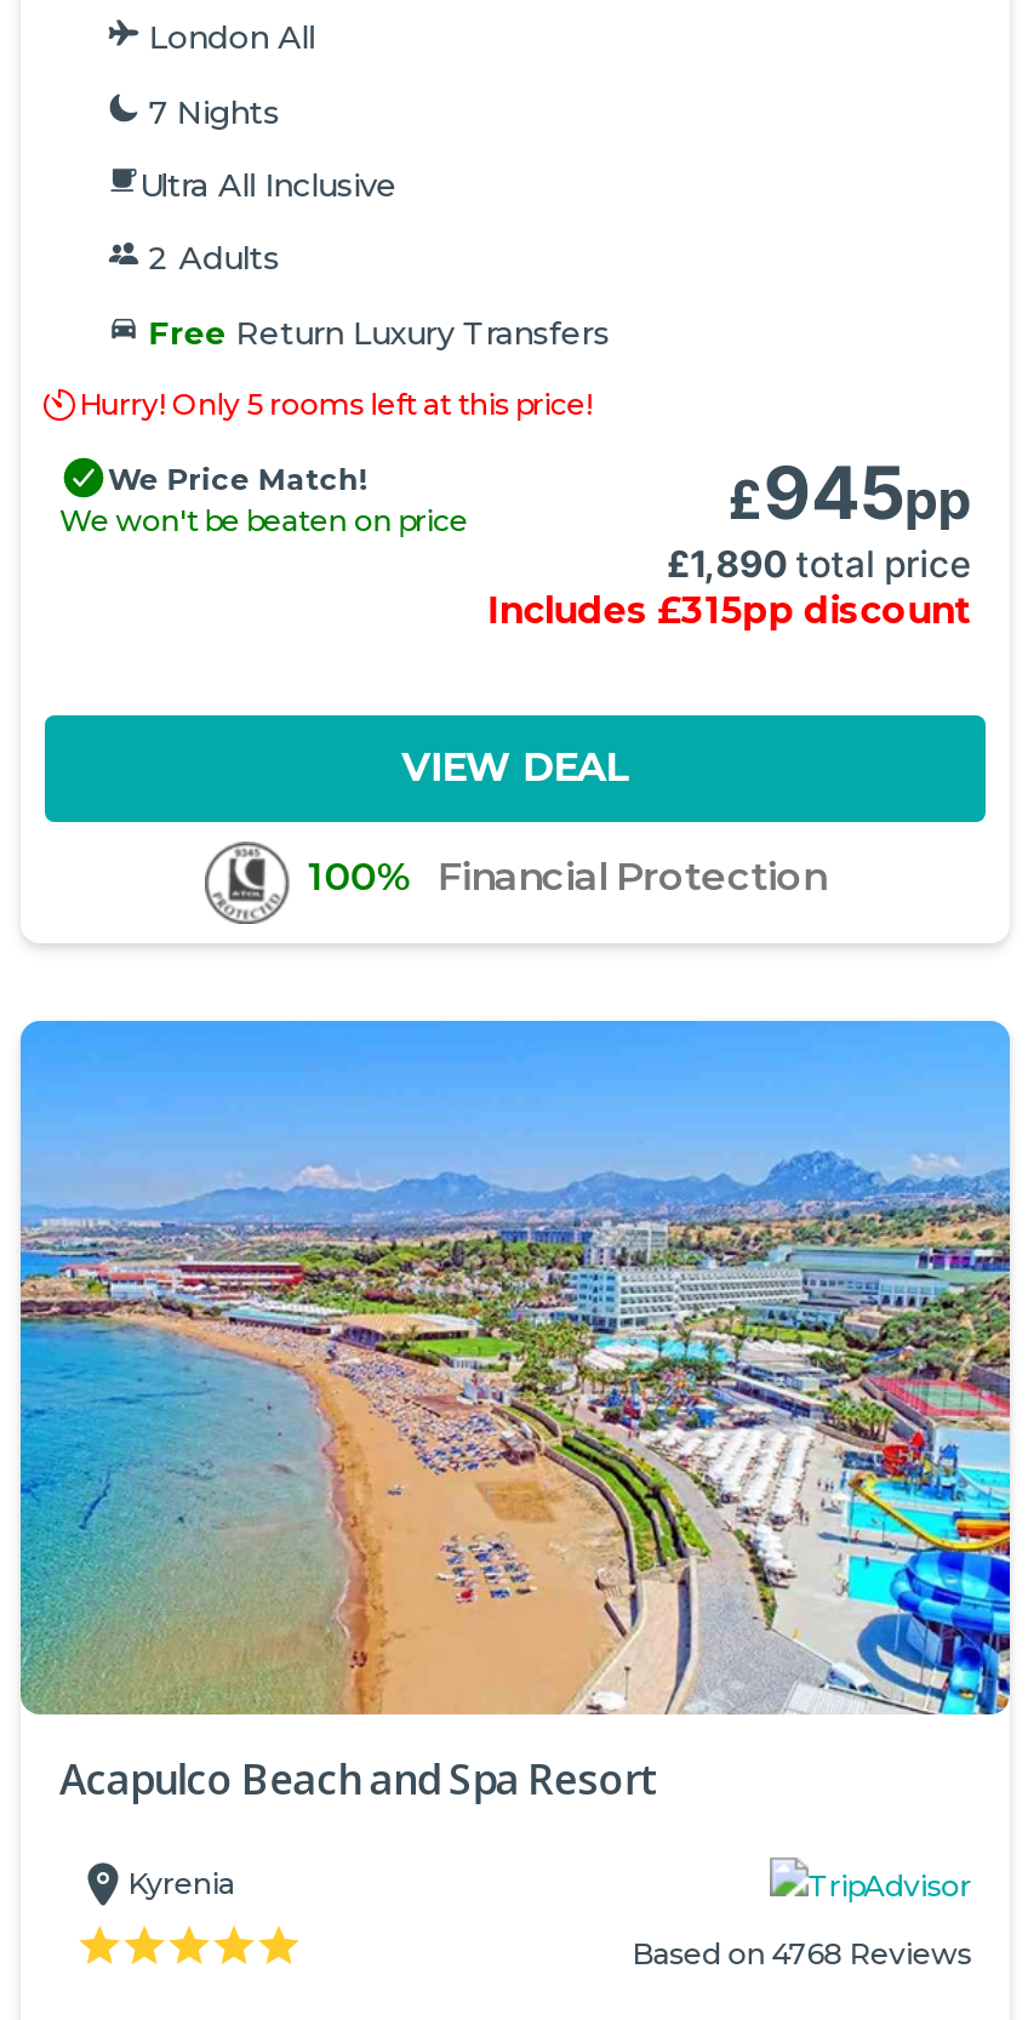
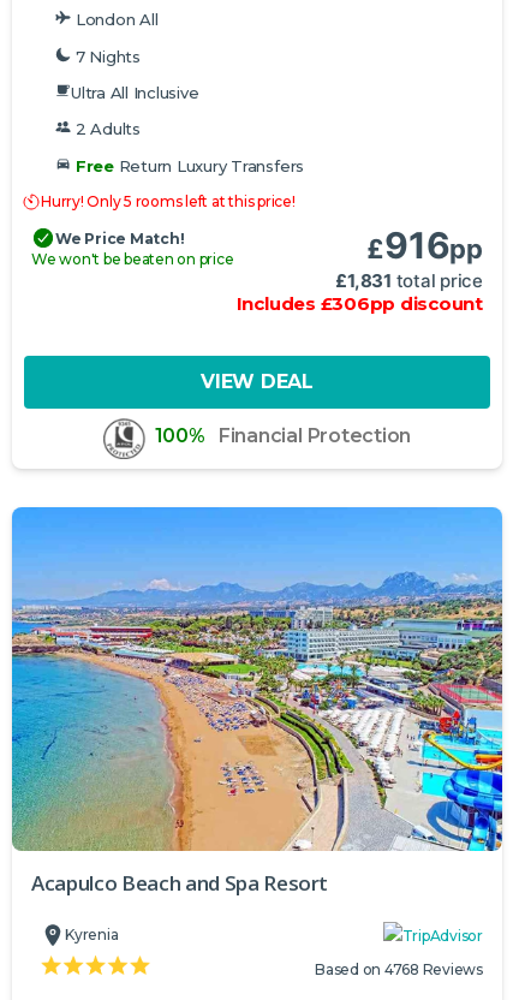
- £945pp
+ £916pp

- £1,890 total price
+ £1,831 total price

- Includes £315pp discount
+ Includes £306pp discount
